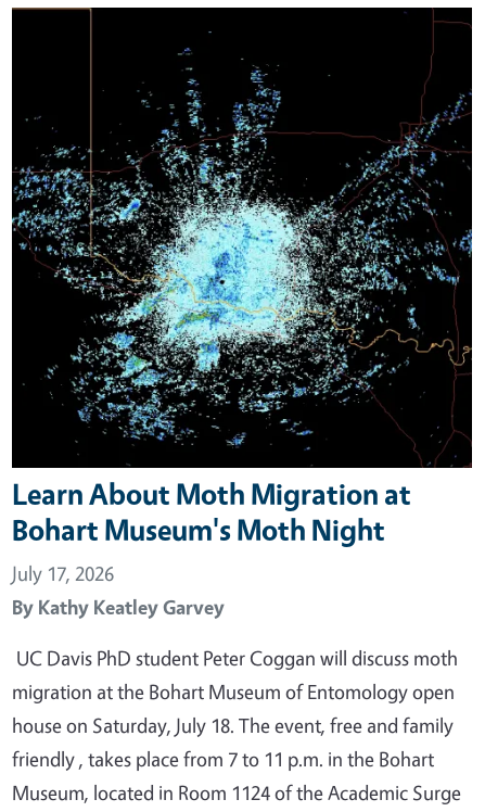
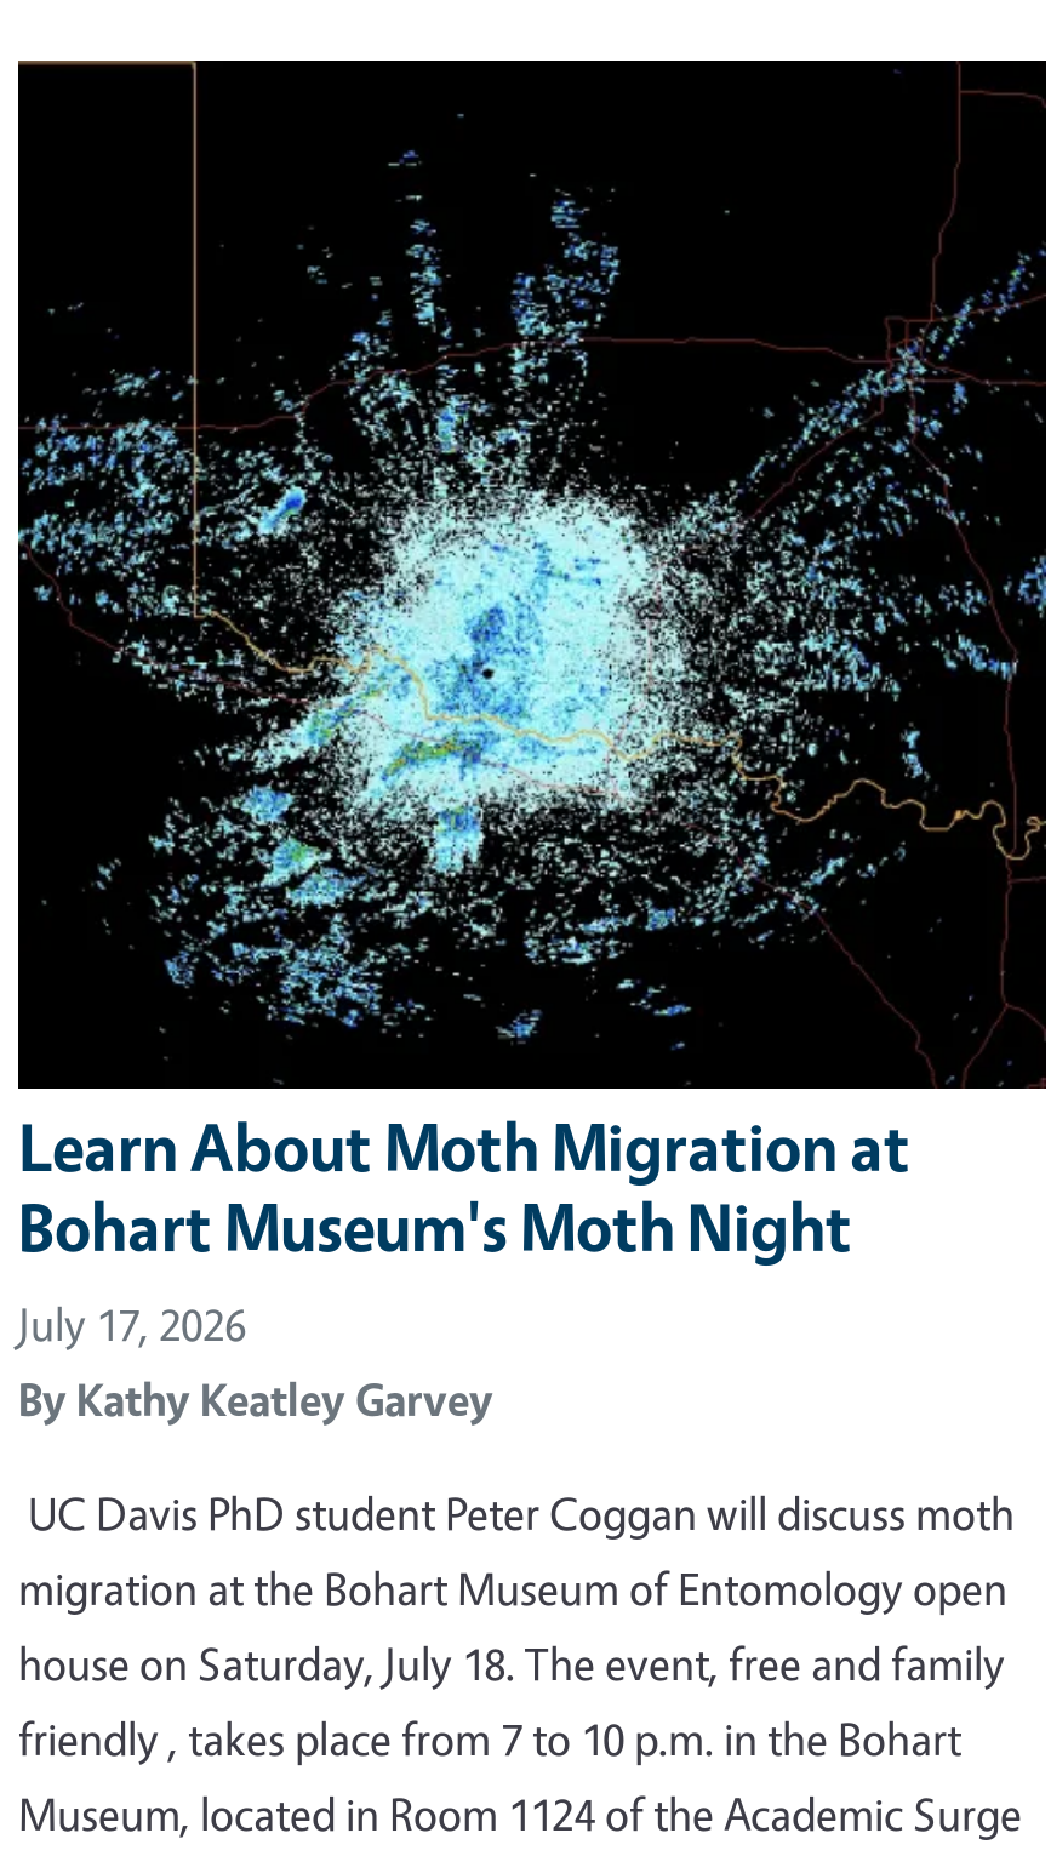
- friendly , takes place from 7 to 11 p.m. in the Bohart
+ friendly , takes place from 7 to 10 p.m. in the Bohart
